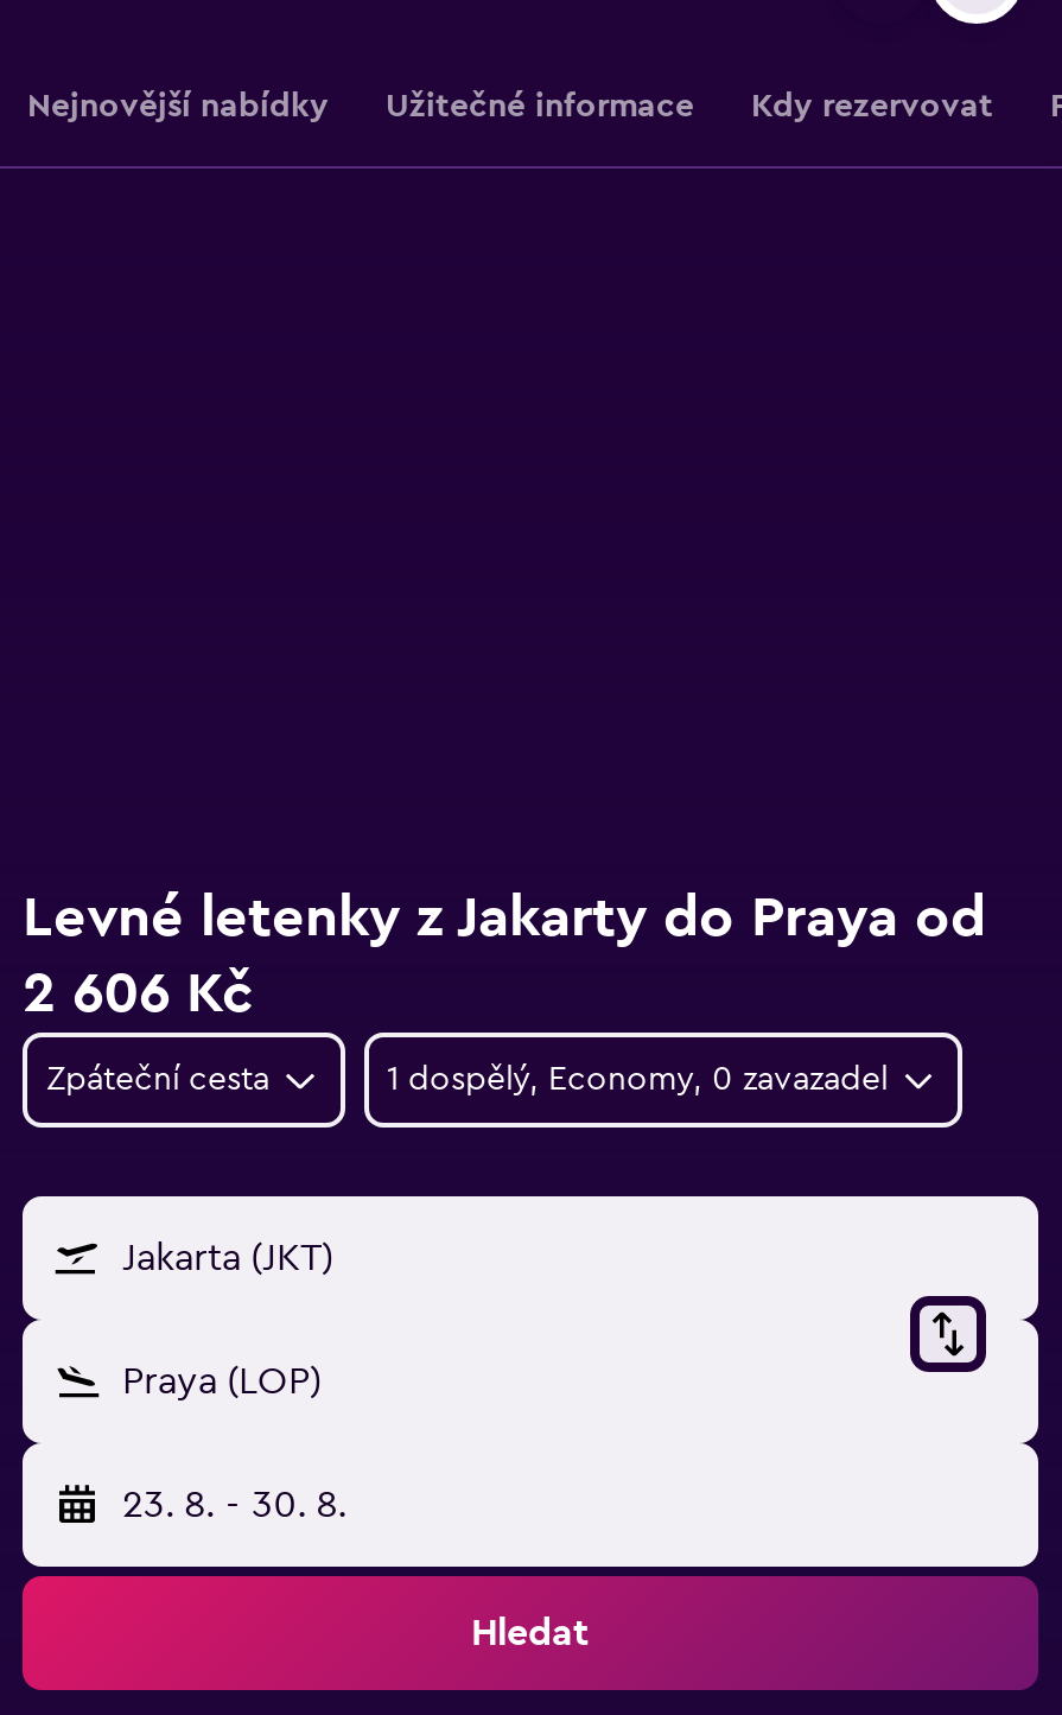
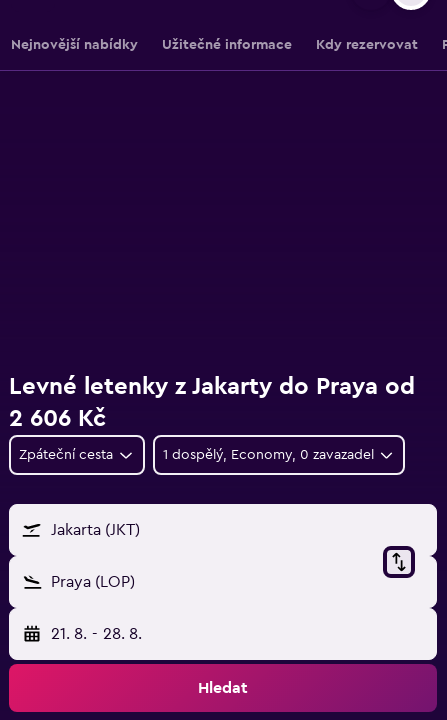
- 23. 8. - 30. 8.
+ 21. 8. - 28. 8.
